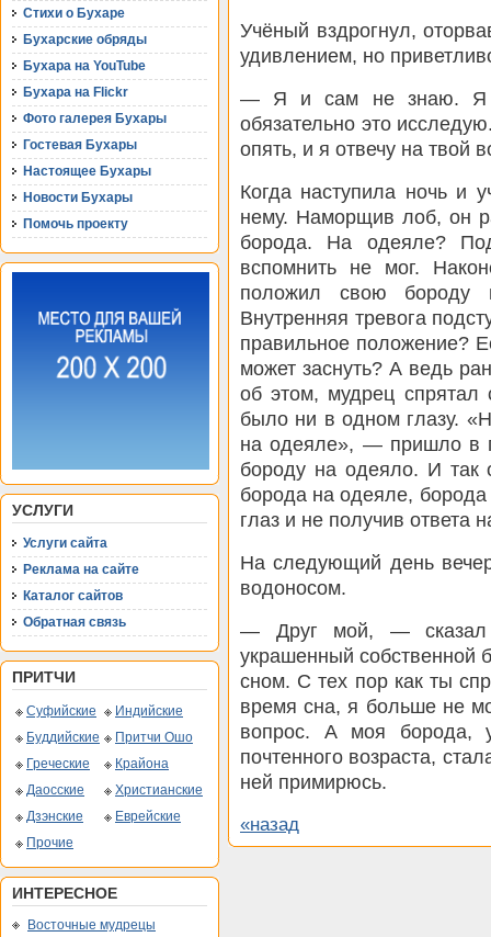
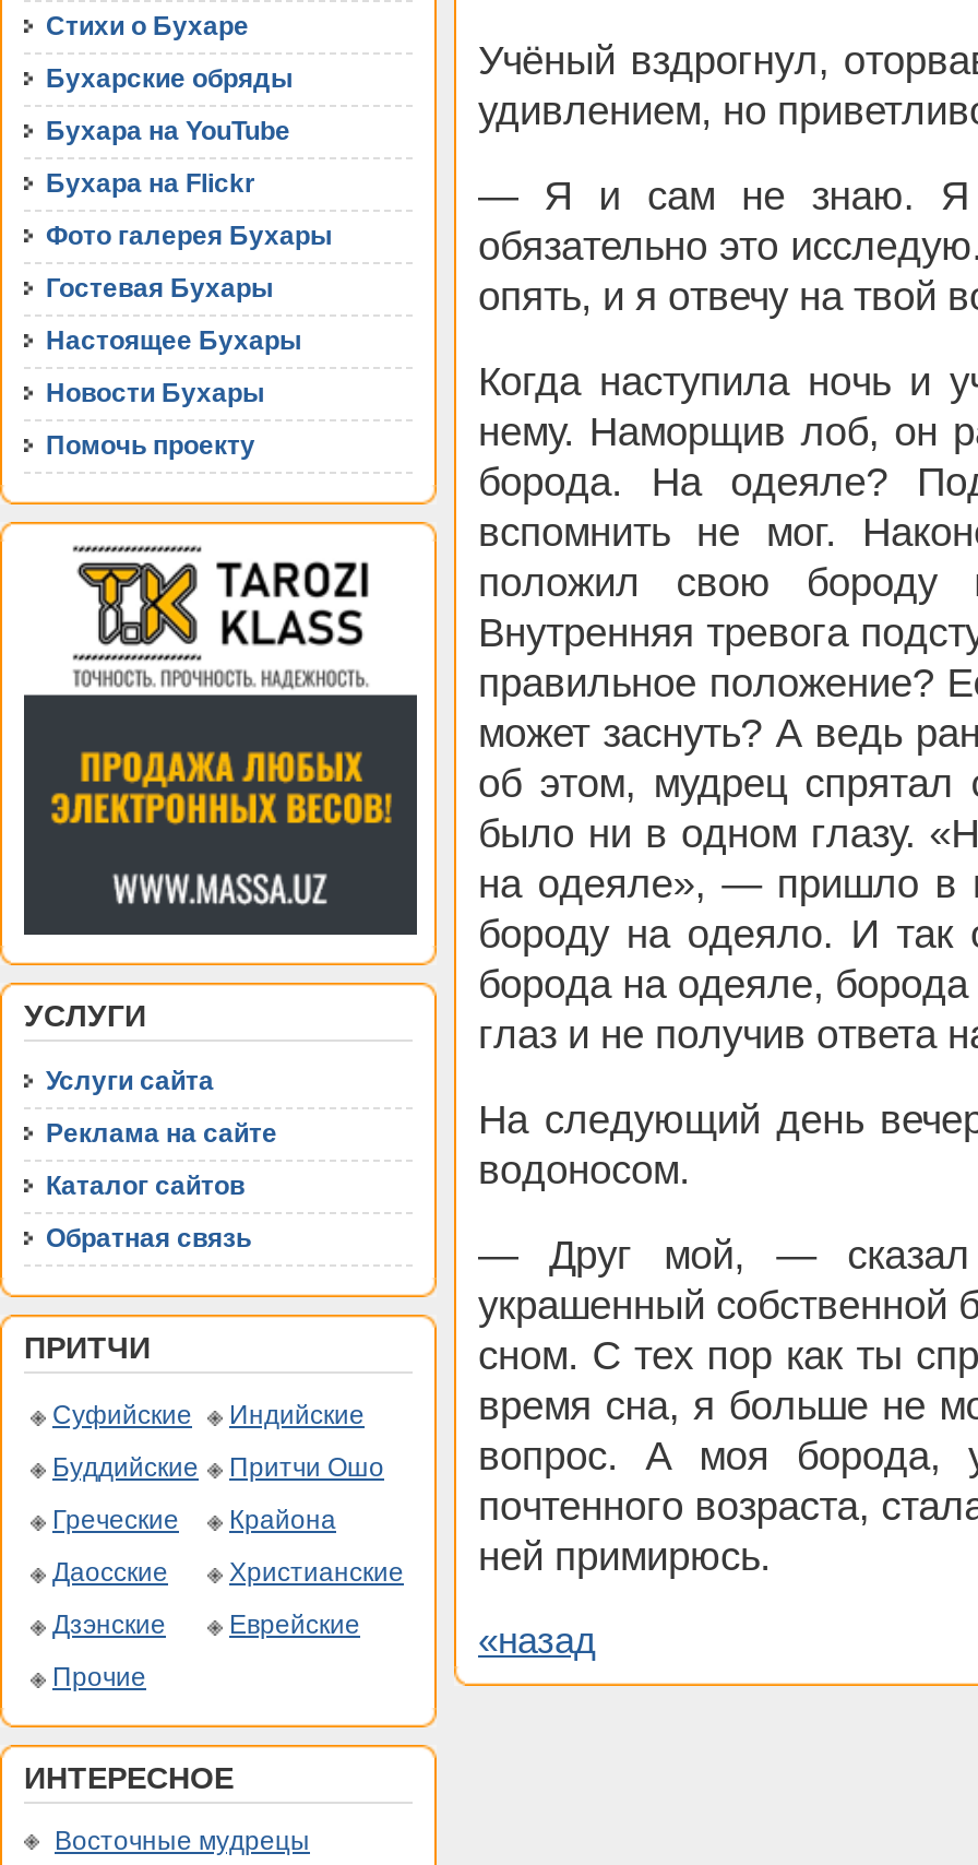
- [image]
+ [image]
